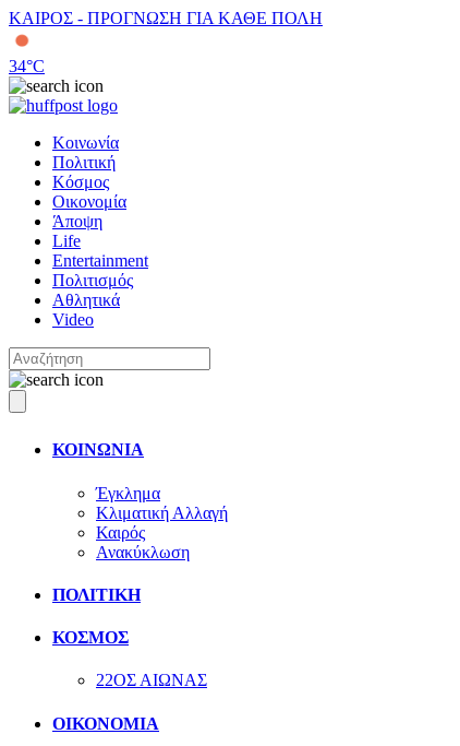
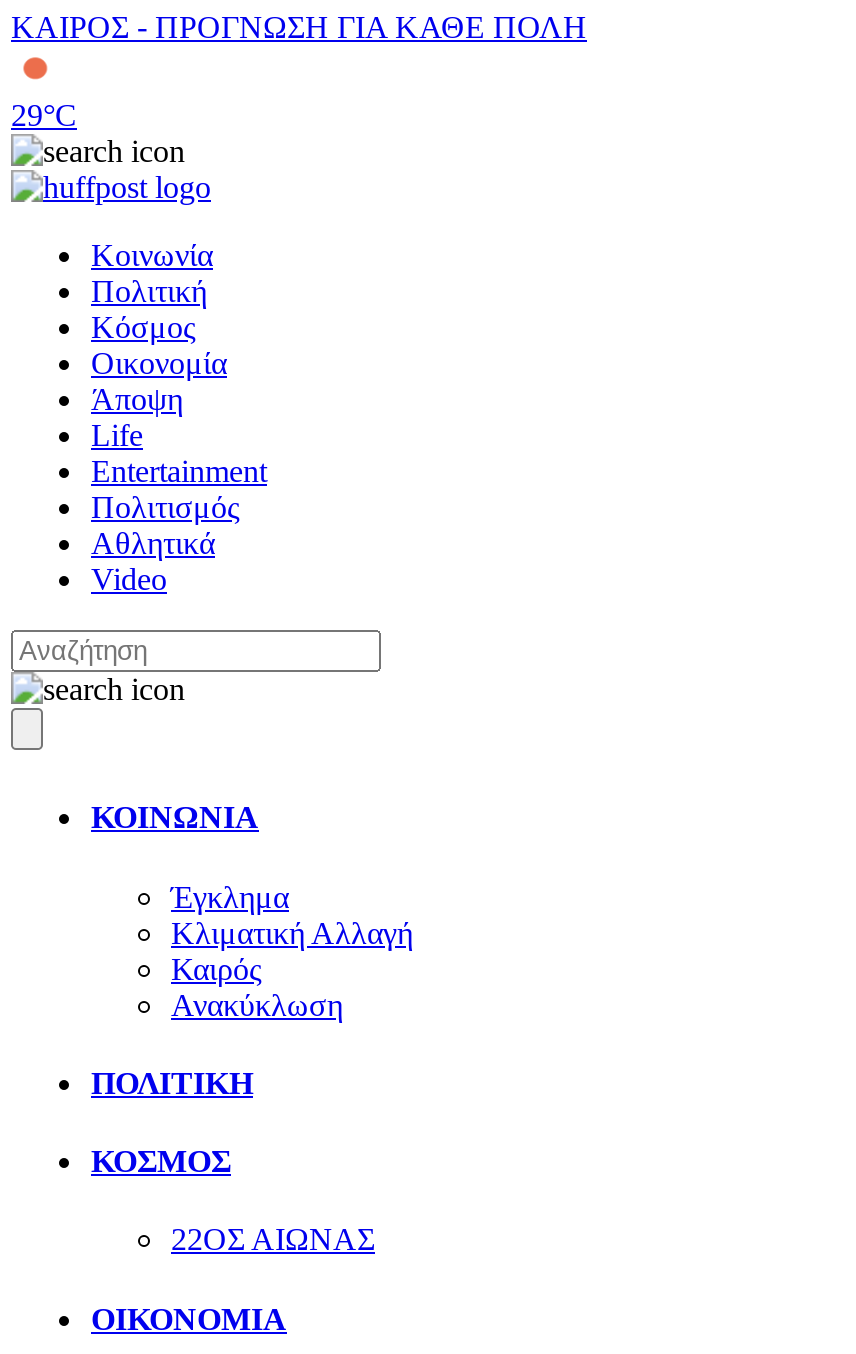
- 34°C
+ 29°C
